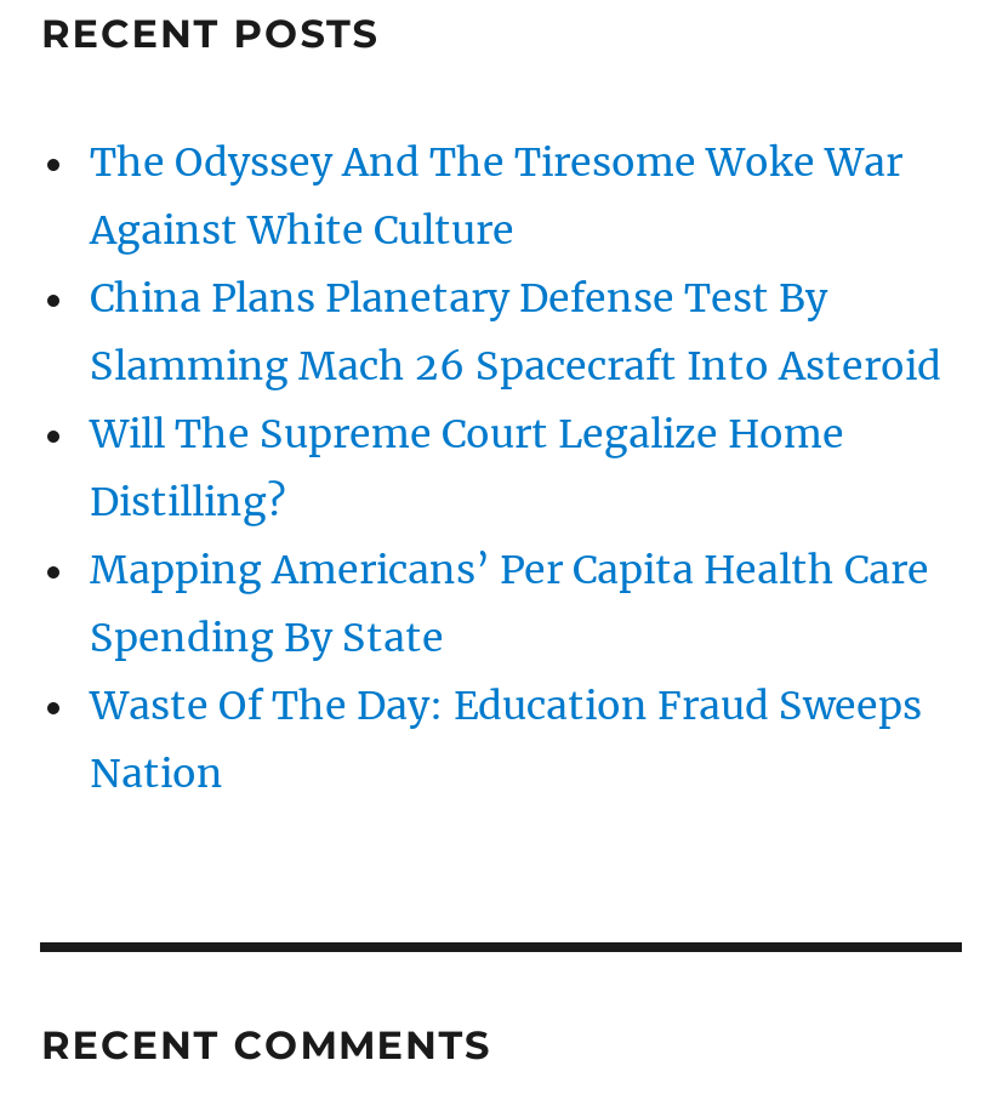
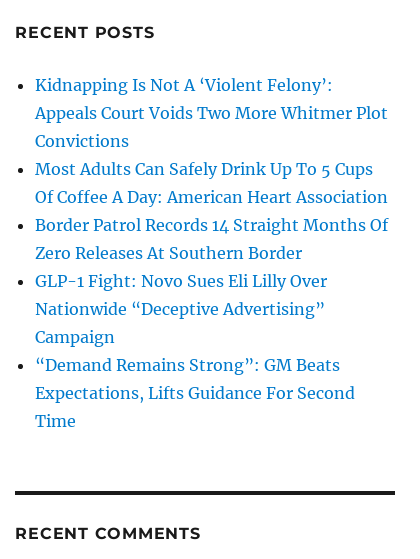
- The Odyssey And The Tiresome Woke War
- Against White Culture
- China Plans Planetary Defense Test By
- Slamming Mach 26 Spacecraft Into Asteroid
- Will The Supreme Court Legalize Home
- Distilling?
- Mapping Americans’ Per Capita Health Care
- Spending By State
- Waste Of The Day: Education Fraud Sweeps
- Nation
+ Kidnapping Is Not A ‘Violent Felony’:
+ Appeals Court Voids Two More Whitmer Plot
+ Convictions
+ Most Adults Can Safely Drink Up To 5 Cups
+ Of Coffee A Day: American Heart Association
+ Border Patrol Records 14 Straight Months Of
+ Zero Releases At Southern Border
+ GLP-1 Fight: Novo Sues Eli Lilly Over
+ Nationwide “Deceptive Advertising”
+ Campaign
+ “Demand Remains Strong”: GM Beats
+ Expectations, Lifts Guidance For Second
+ Time
